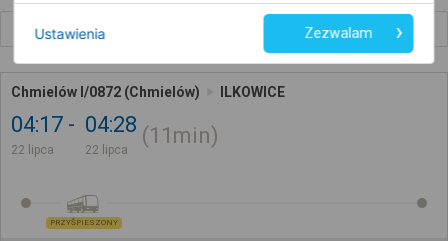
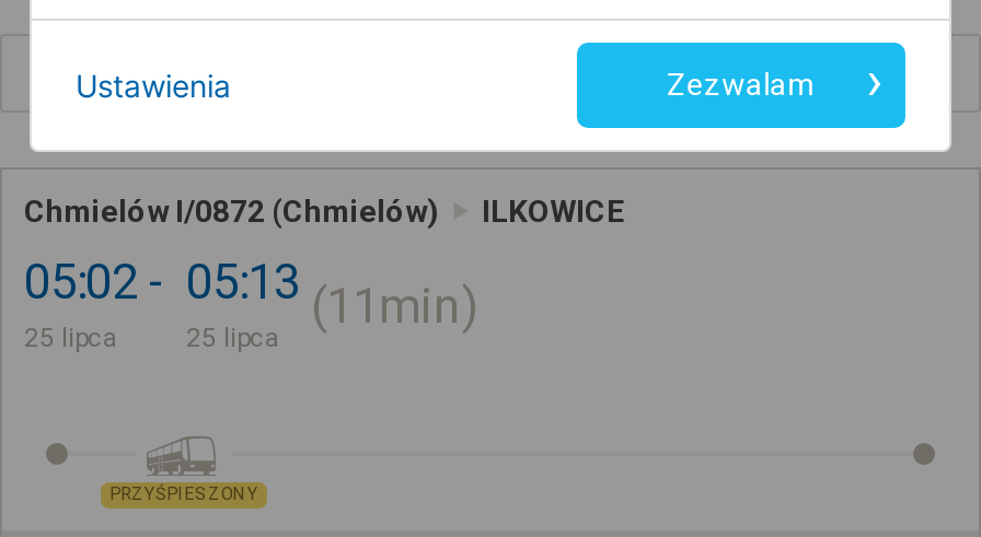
- 04:17
+ 05:02

- 04:28
+ 05:13

- 22 lipca
+ 25 lipca

- 22 lipca
+ 25 lipca
